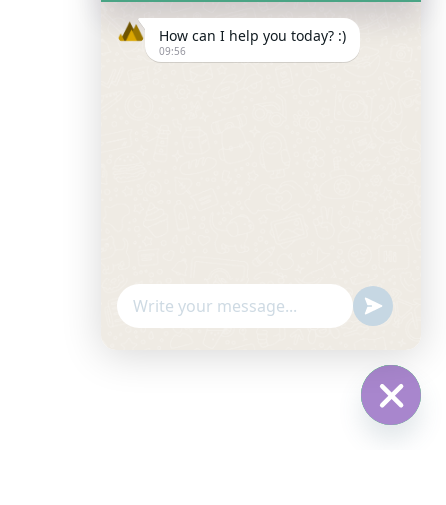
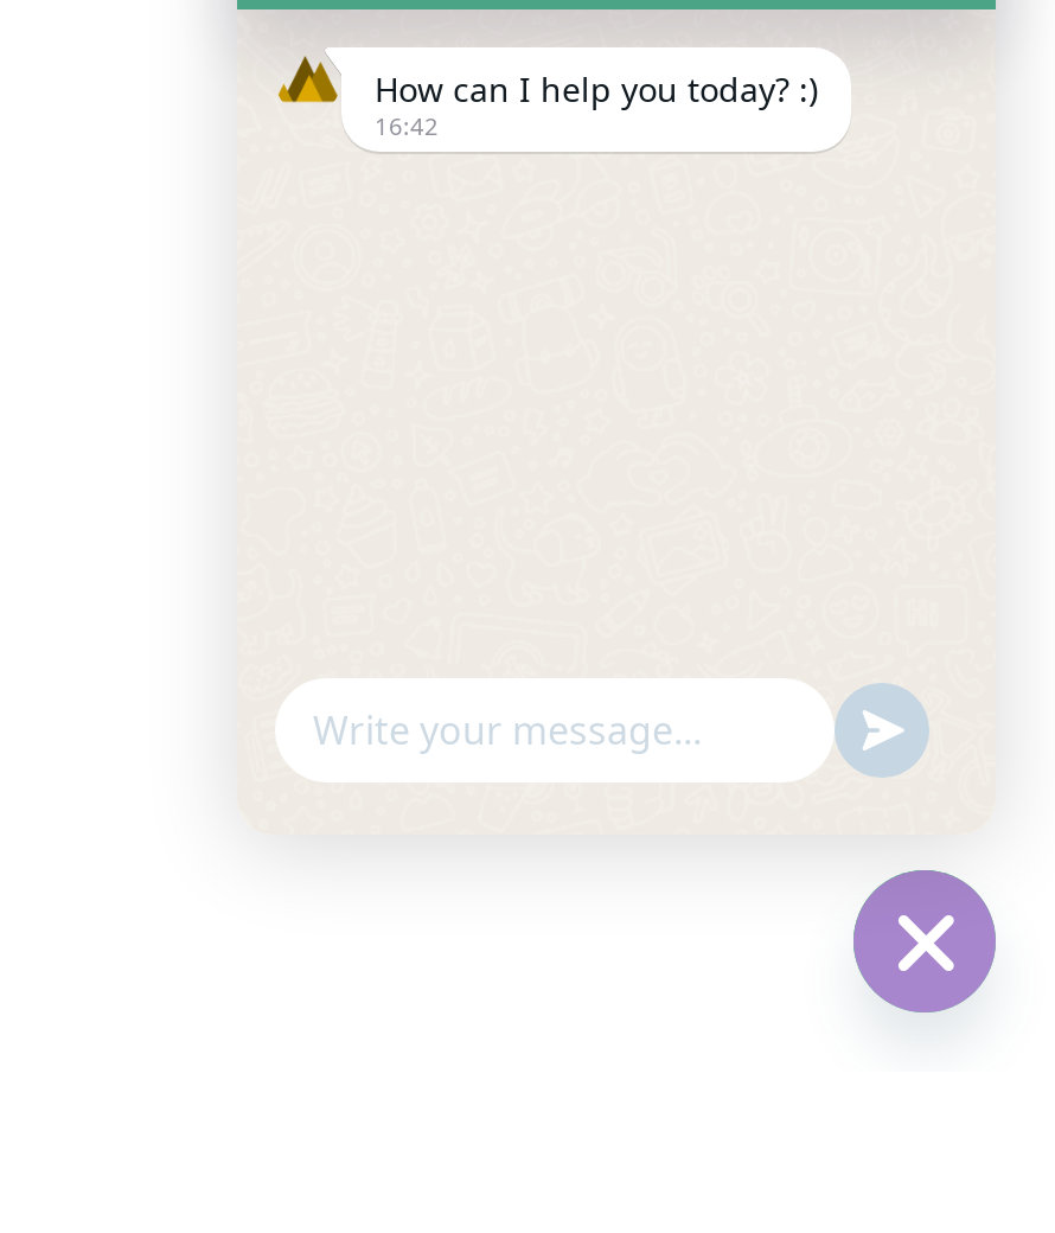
- 09:56
+ 16:42
